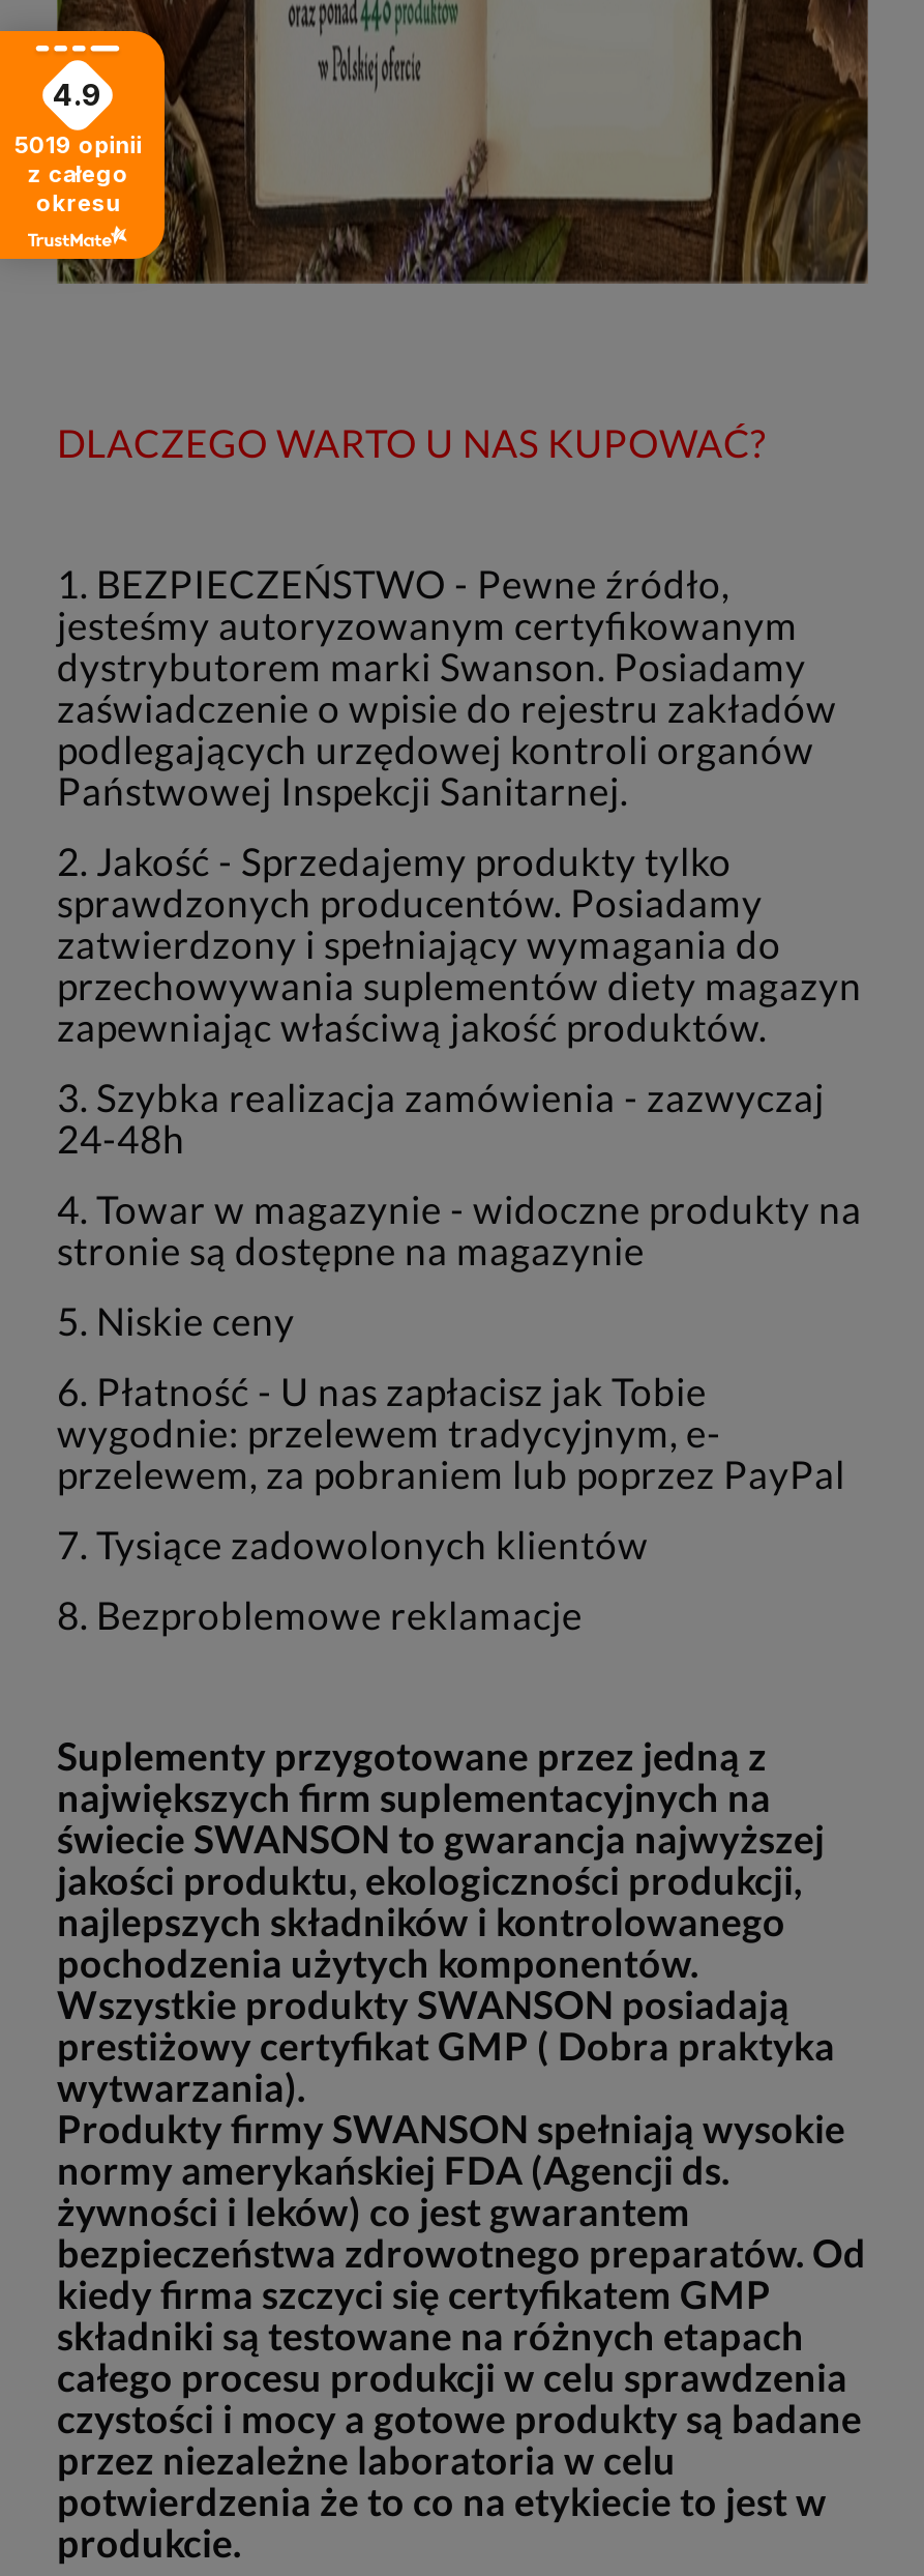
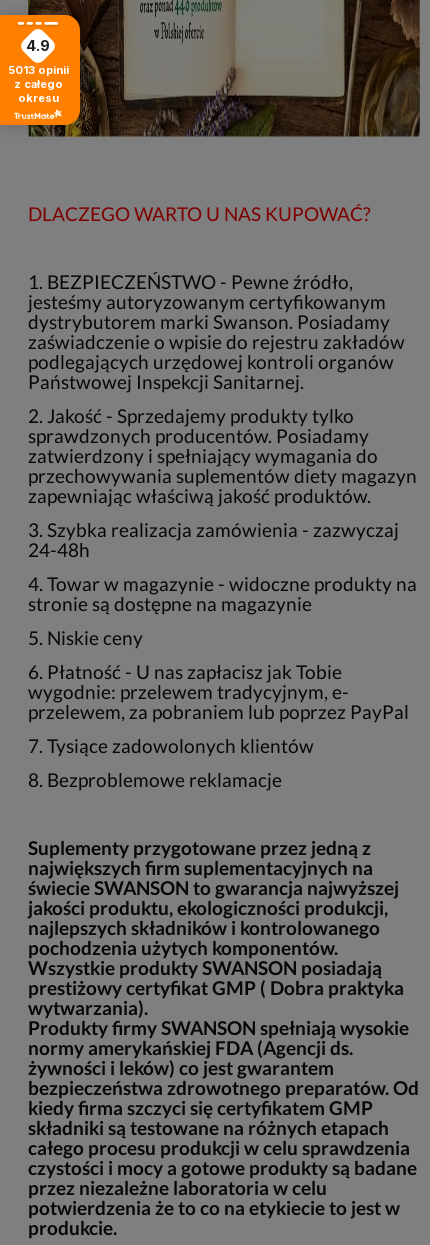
- 5019 opinii
+ 5013 opinii
